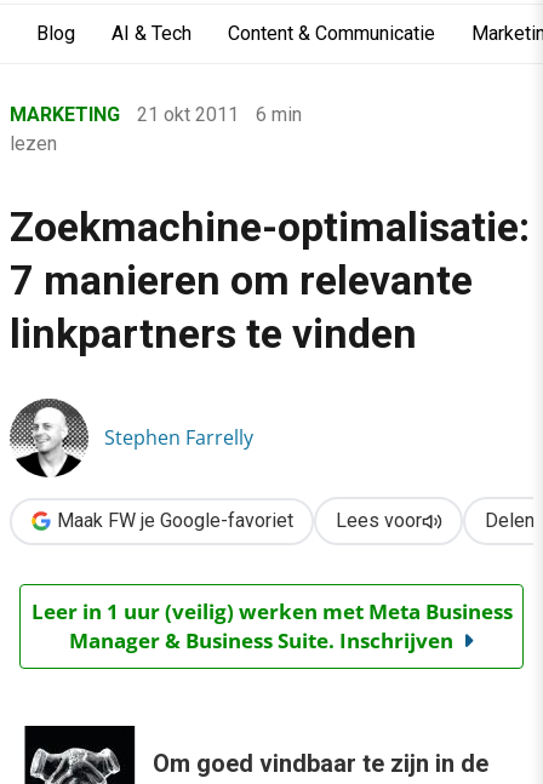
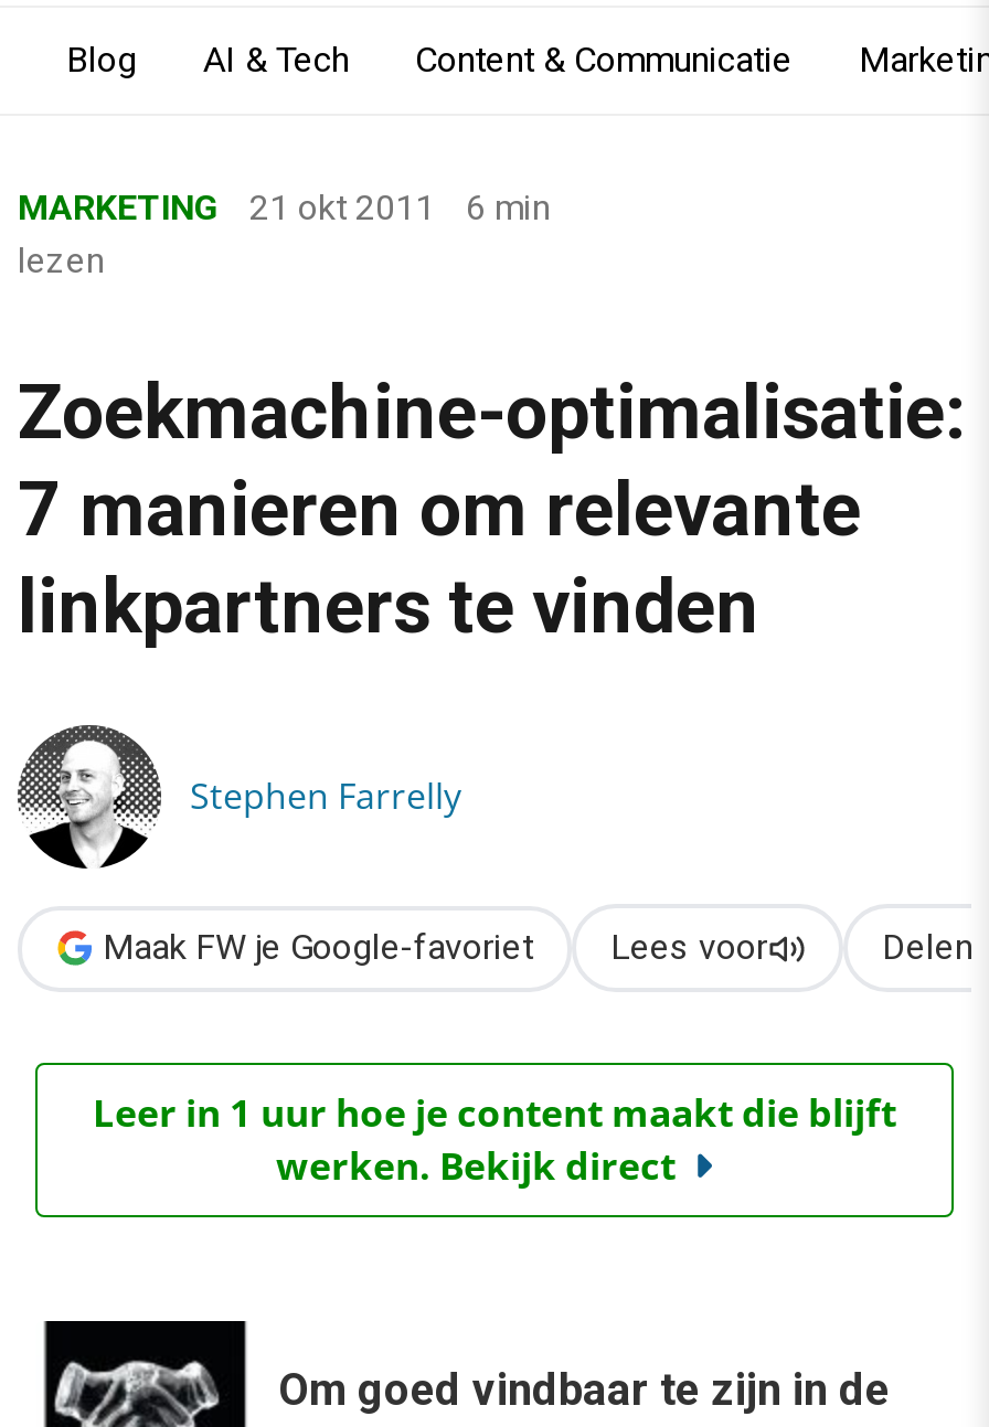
- Leer in 1 uur (veilig) werken met Meta Business
- Manager & Business Suite. Inschrijven
+ Leer in 1 uur hoe je content maakt die blijft
+ werken. Bekijk direct
